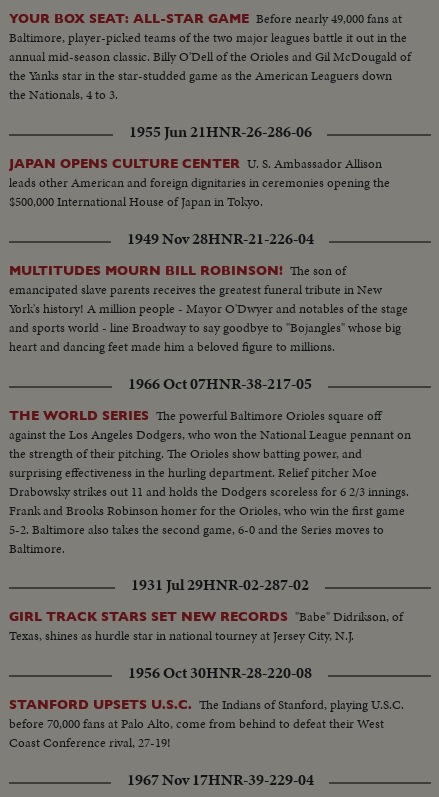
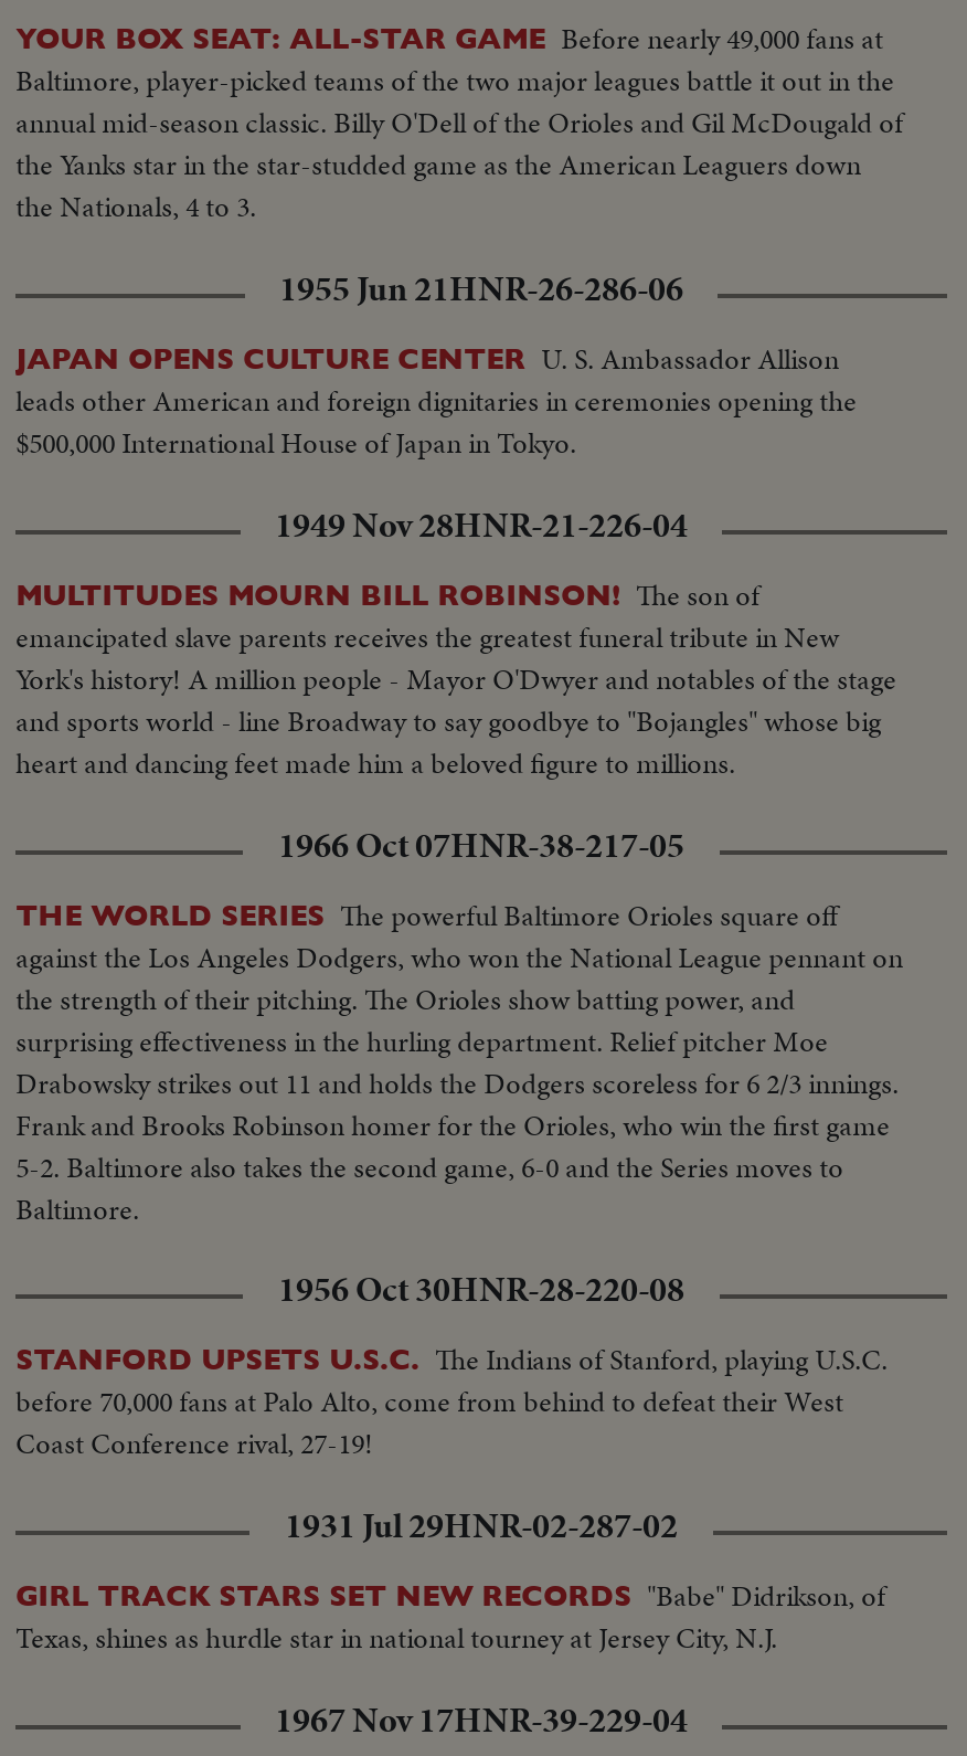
moved down: 1931 Jul 29HNR-02-287-02 | GIRL TRACK STARS SET NEW RECORDS "Babe" Didrikson, of | Texas, shines as hurdle star in national tourney at Jersey City, N.J.

moved up: 1956 Oct 30HNR-28-220-08 | STANFORD UPSETS U.S.C. The Indians of Stanford, playing U.S.C. | before 70,000 fans at Palo Alto, come from behind to defeat their West | Coast Conference rival, 27-19!
